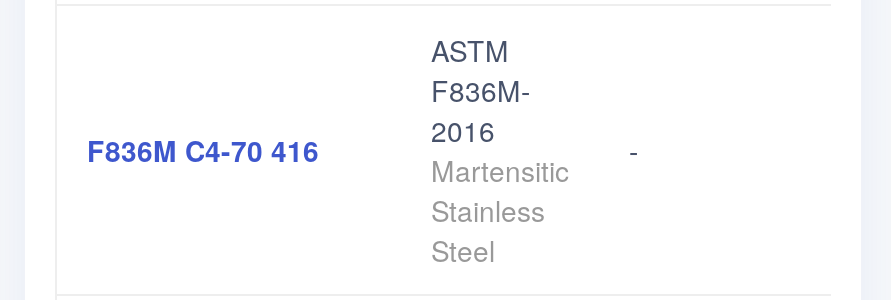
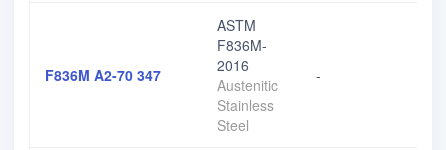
- F836M C4-70 416
+ F836M A2-70 347

- Martensitic
+ Austenitic
